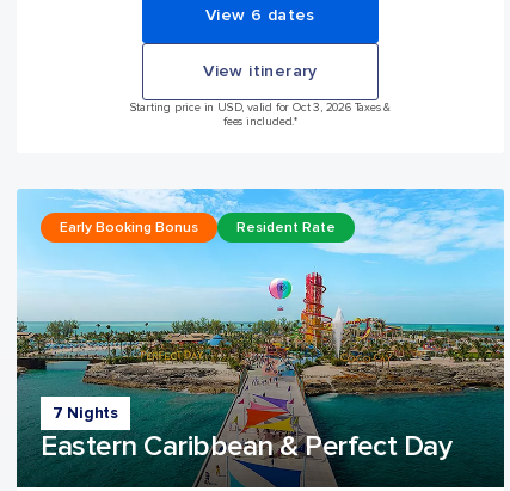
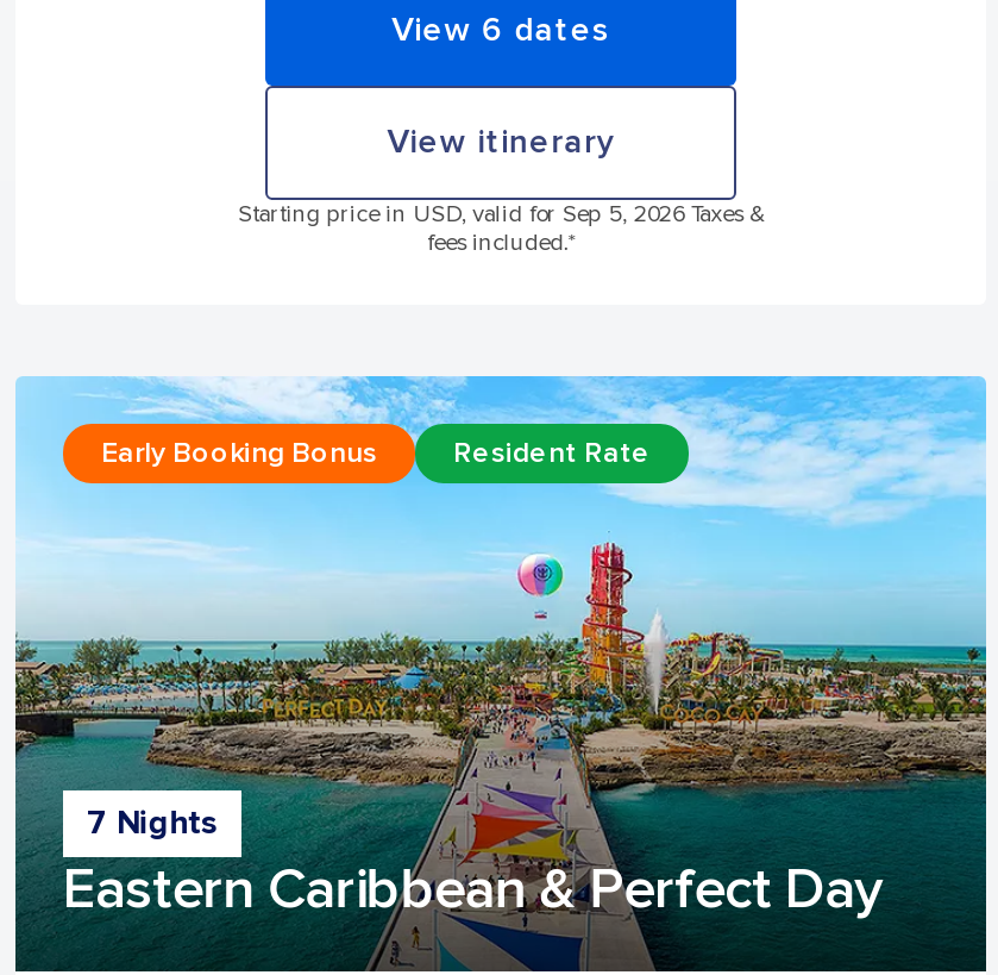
- Starting price in USD, valid for Oct 3, 2026 Taxes &
+ Starting price in USD, valid for Sep 5, 2026 Taxes &
